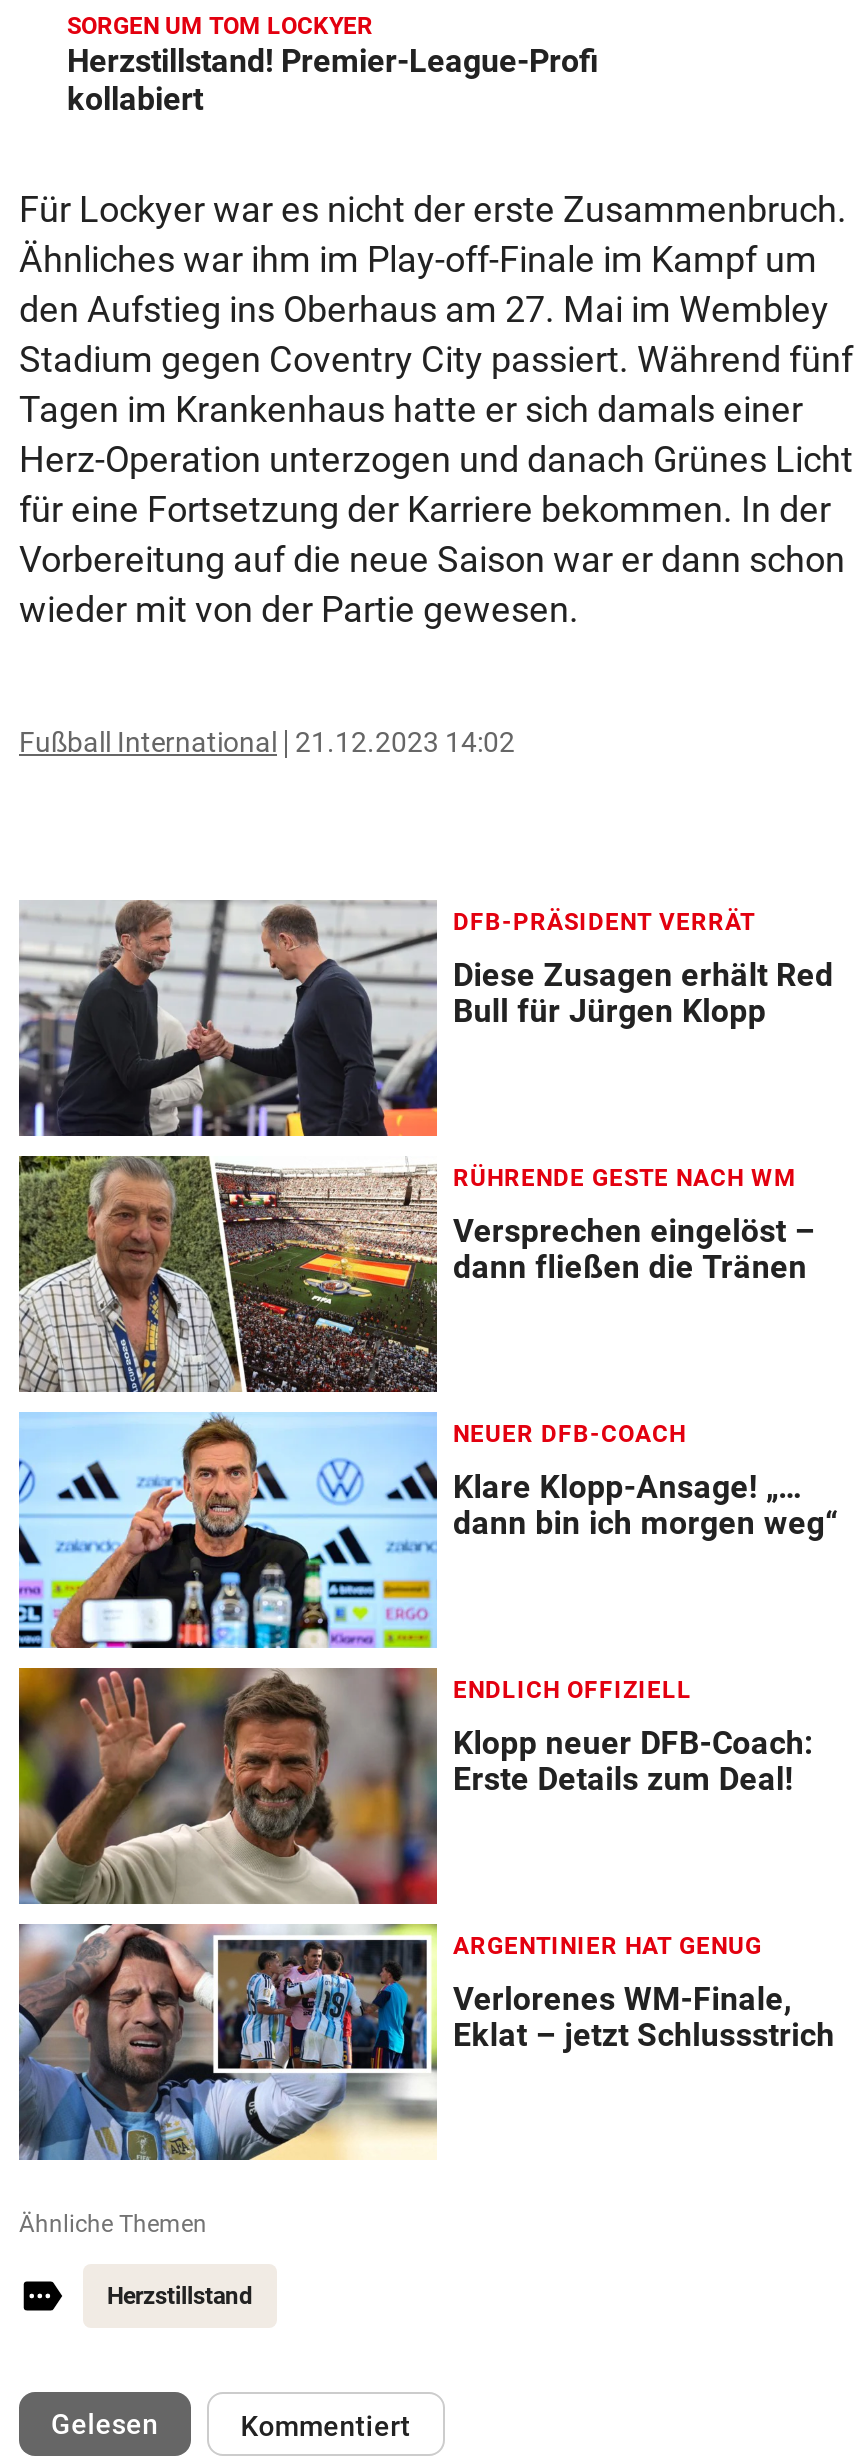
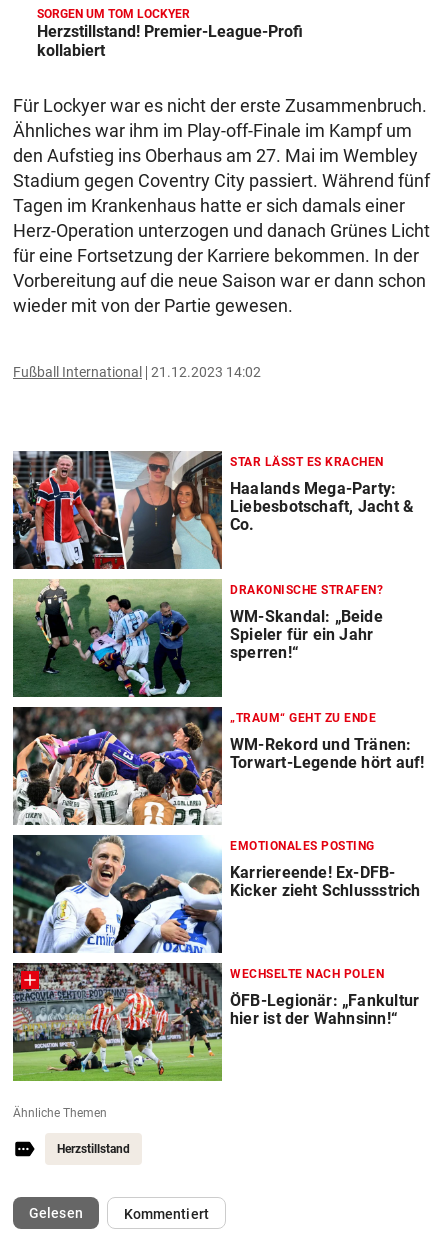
- [image]
- DFB-PRÄSIDENT VERRÄT
+ [image]
+ STAR LÄSST ES KRACHEN

- Diese Zusagen erhält Red
- Bull für Jürgen Klopp
+ Haalands Mega-Party:
+ Liebesbotschaft, Jacht &
+ Co.

- [image]
- RÜHRENDE GESTE NACH WM
+ [image]
+ DRAKONISCHE STRAFEN?

- Versprechen eingelöst –
- dann fließen die Tränen
+ WM-Skandal: „Beide
+ Spieler für ein Jahr
+ sperren!“

- [image]
- NEUER DFB-COACH
+ [image]
+ „TRAUM“ GEHT ZU ENDE

- Klare Klopp-Ansage! „…
- dann bin ich morgen weg“
+ WM-Rekord und Tränen:
+ Torwart-Legende hört auf!

- [image]
- ENDLICH OFFIZIELL
+ [image]
+ EMOTIONALES POSTING

- Klopp neuer DFB-Coach:
- Erste Details zum Deal!
+ Karriereende! Ex-DFB-
+ Kicker zieht Schlussstrich

- [image]
- ARGENTINIER HAT GENUG
+ [image]
+ WECHSELTE NACH POLEN

- Verlorenes WM-Finale,
- Eklat – jetzt Schlussstrich
+ ÖFB-Legionär: „Fankultur
+ hier ist der Wahnsinn!“
